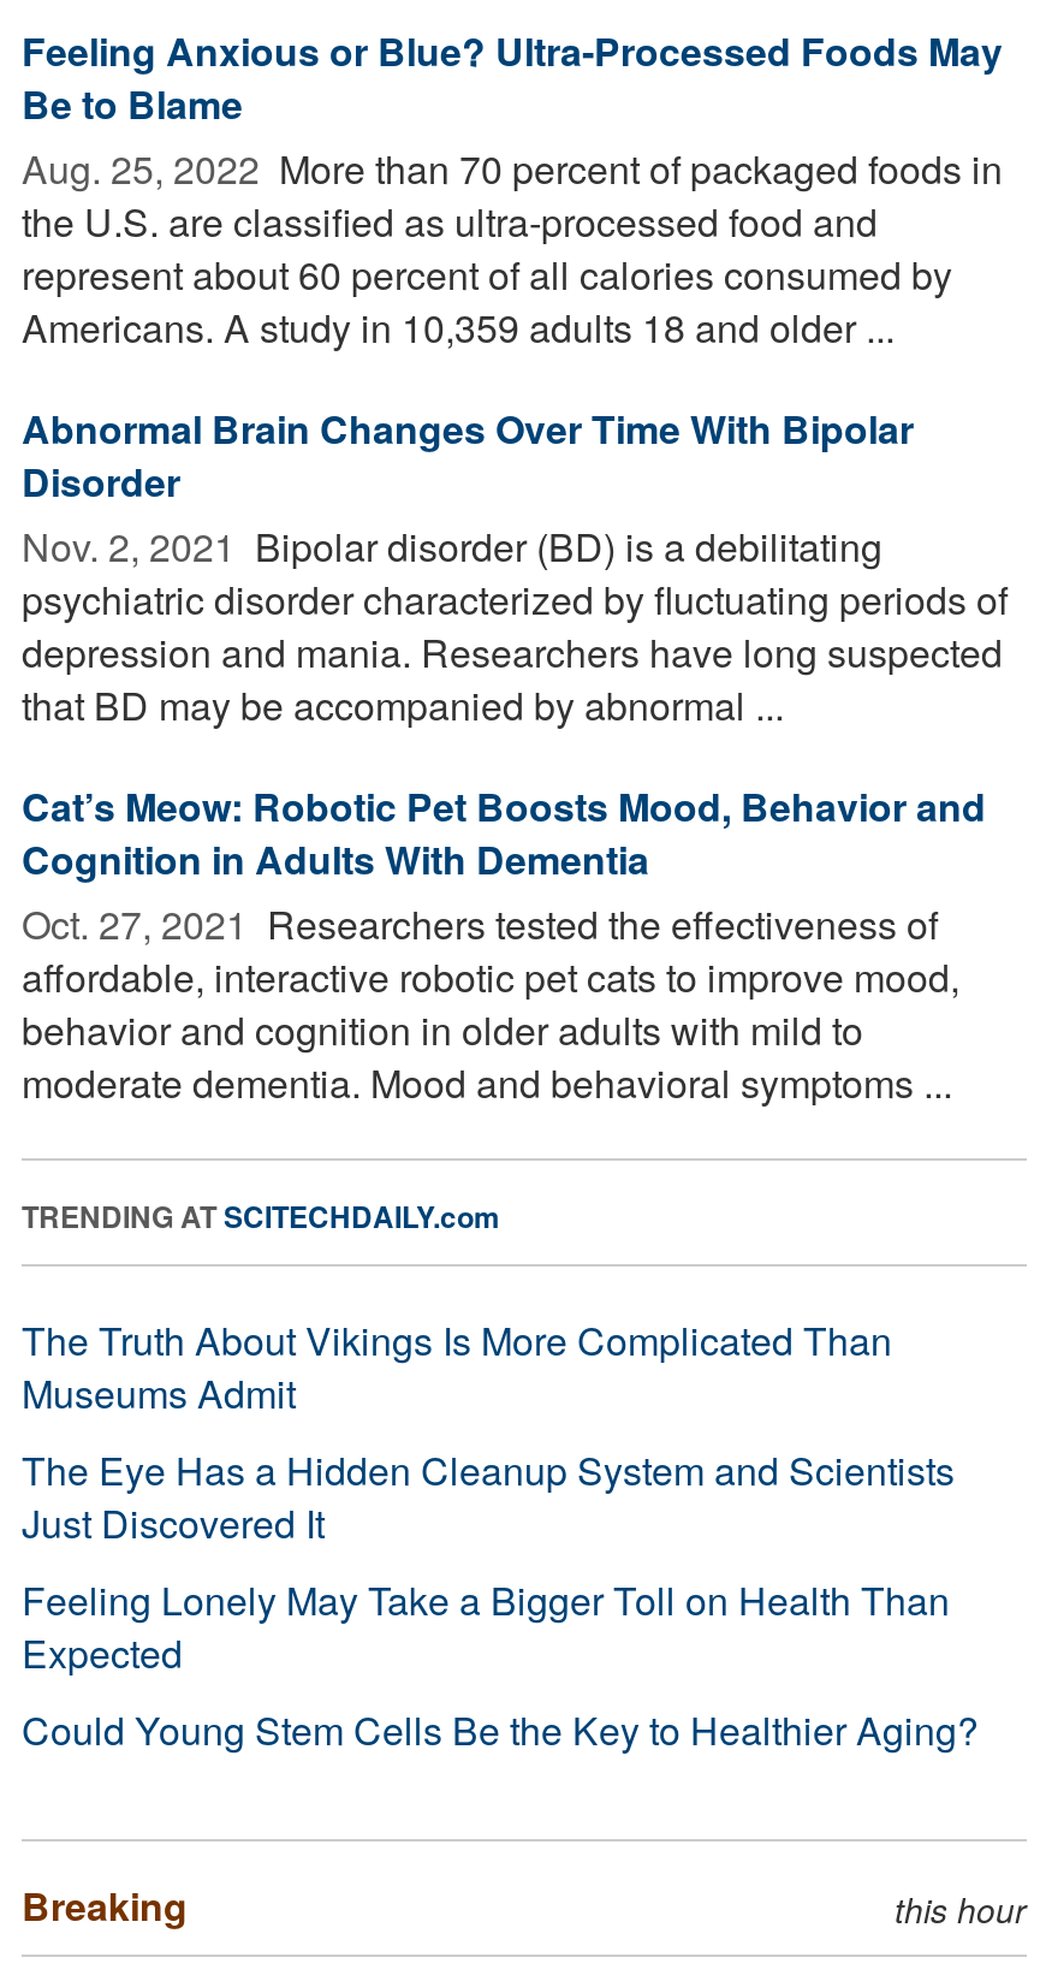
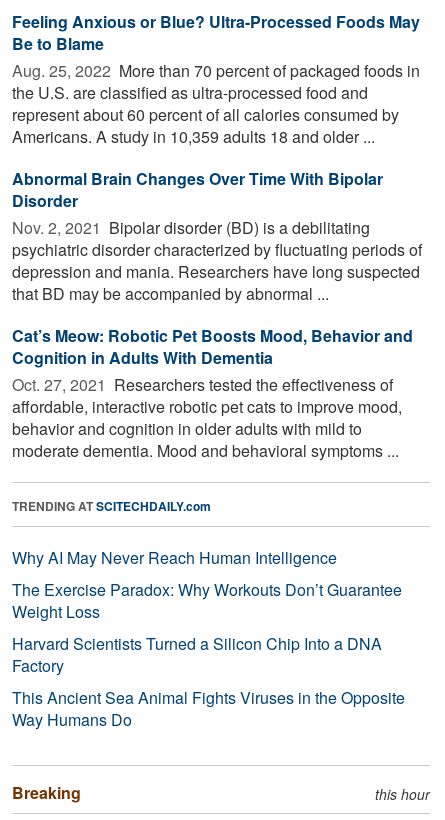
- The Truth About Vikings Is More Complicated Than
- Museums Admit
- The Eye Has a Hidden Cleanup System and Scientists
- Just Discovered It
- Feeling Lonely May Take a Bigger Toll on Health Than
- Expected
- Could Young Stem Cells Be the Key to Healthier Aging?
+ Why AI May Never Reach Human Intelligence
+ The Exercise Paradox: Why Workouts Don’t Guarantee
+ Weight Loss
+ Harvard Scientists Turned a Silicon Chip Into a DNA
+ Factory
+ This Ancient Sea Animal Fights Viruses in the Opposite
+ Way Humans Do
